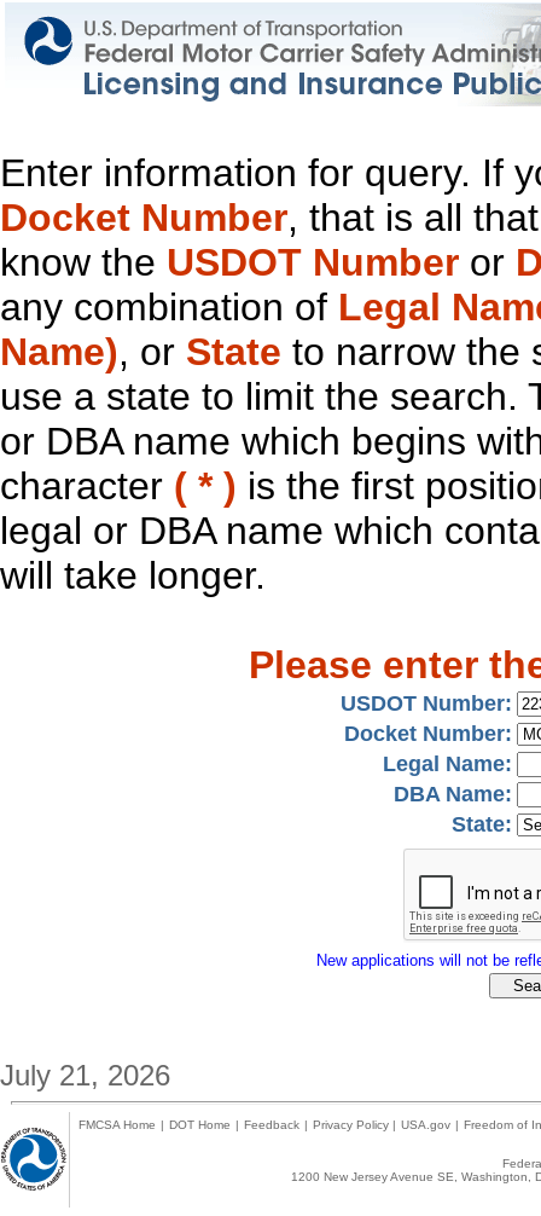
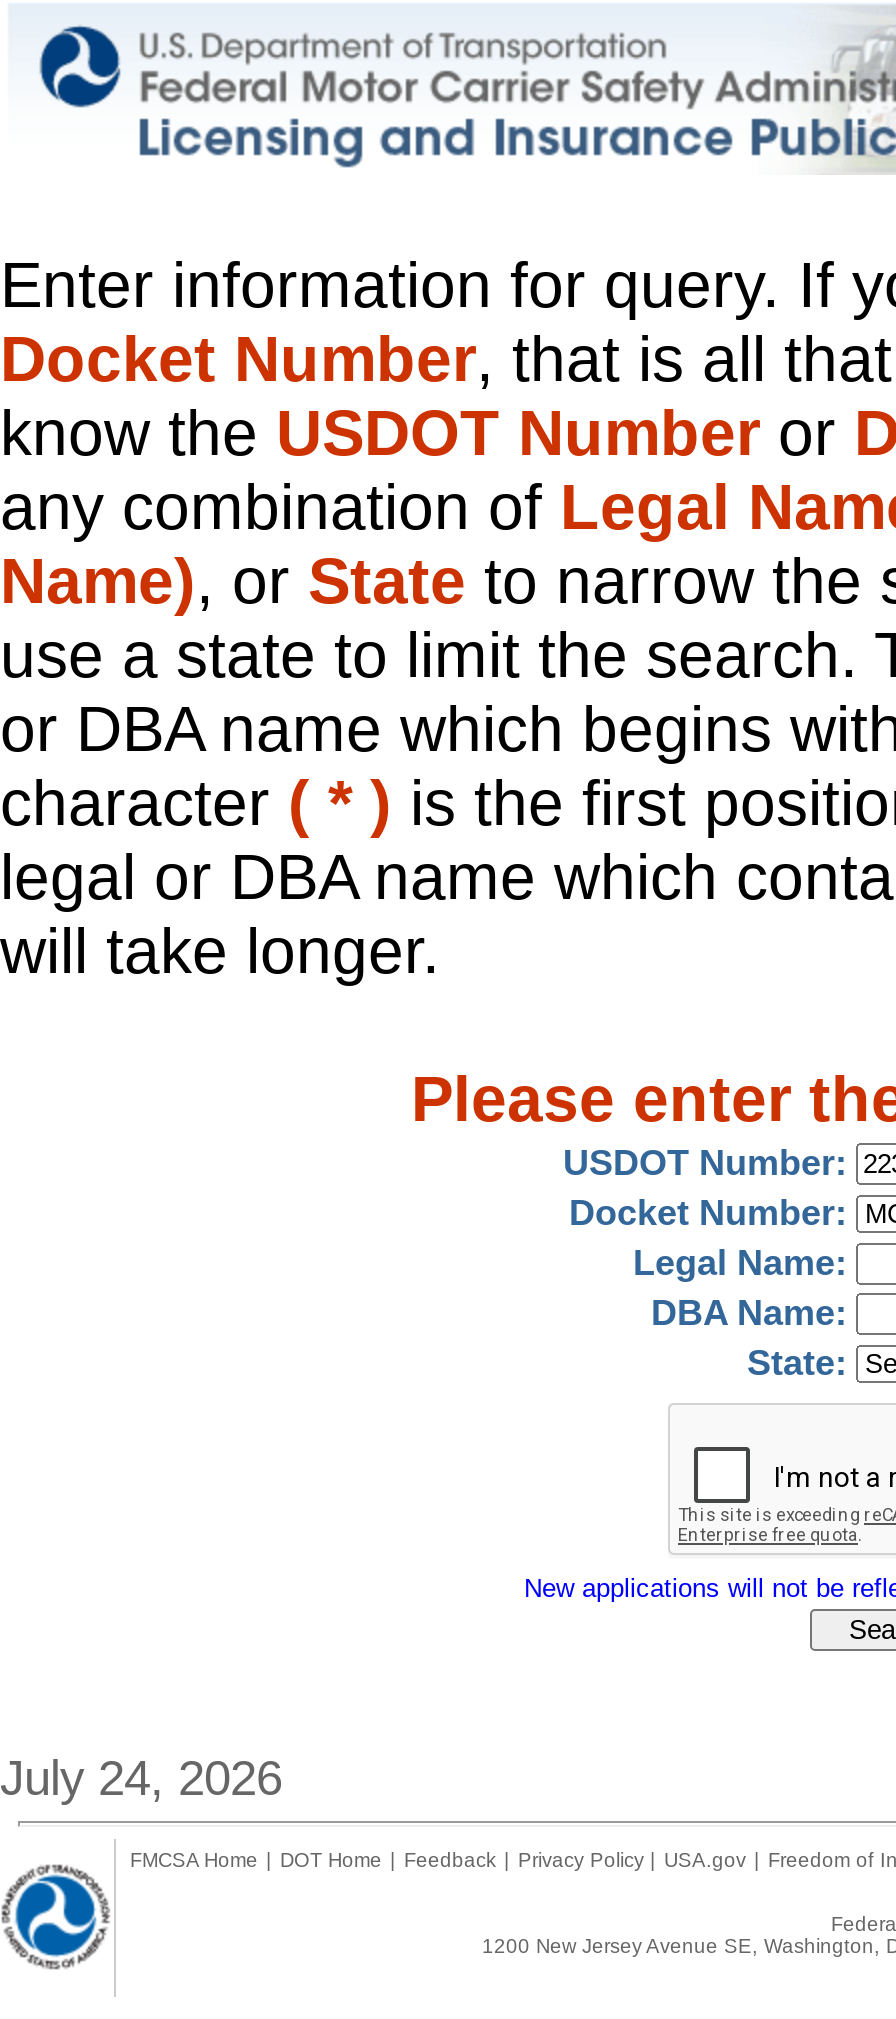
- July 21, 2026
+ July 24, 2026
